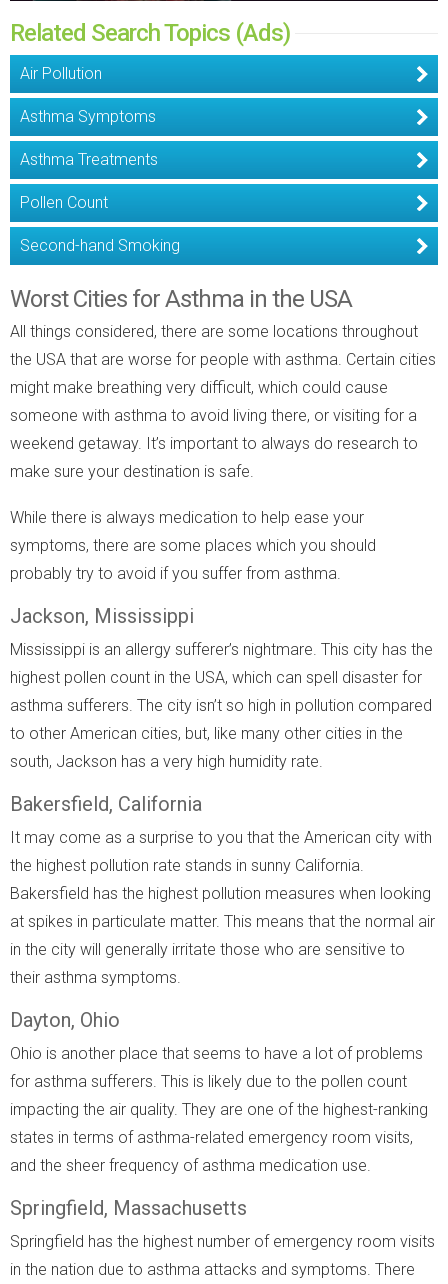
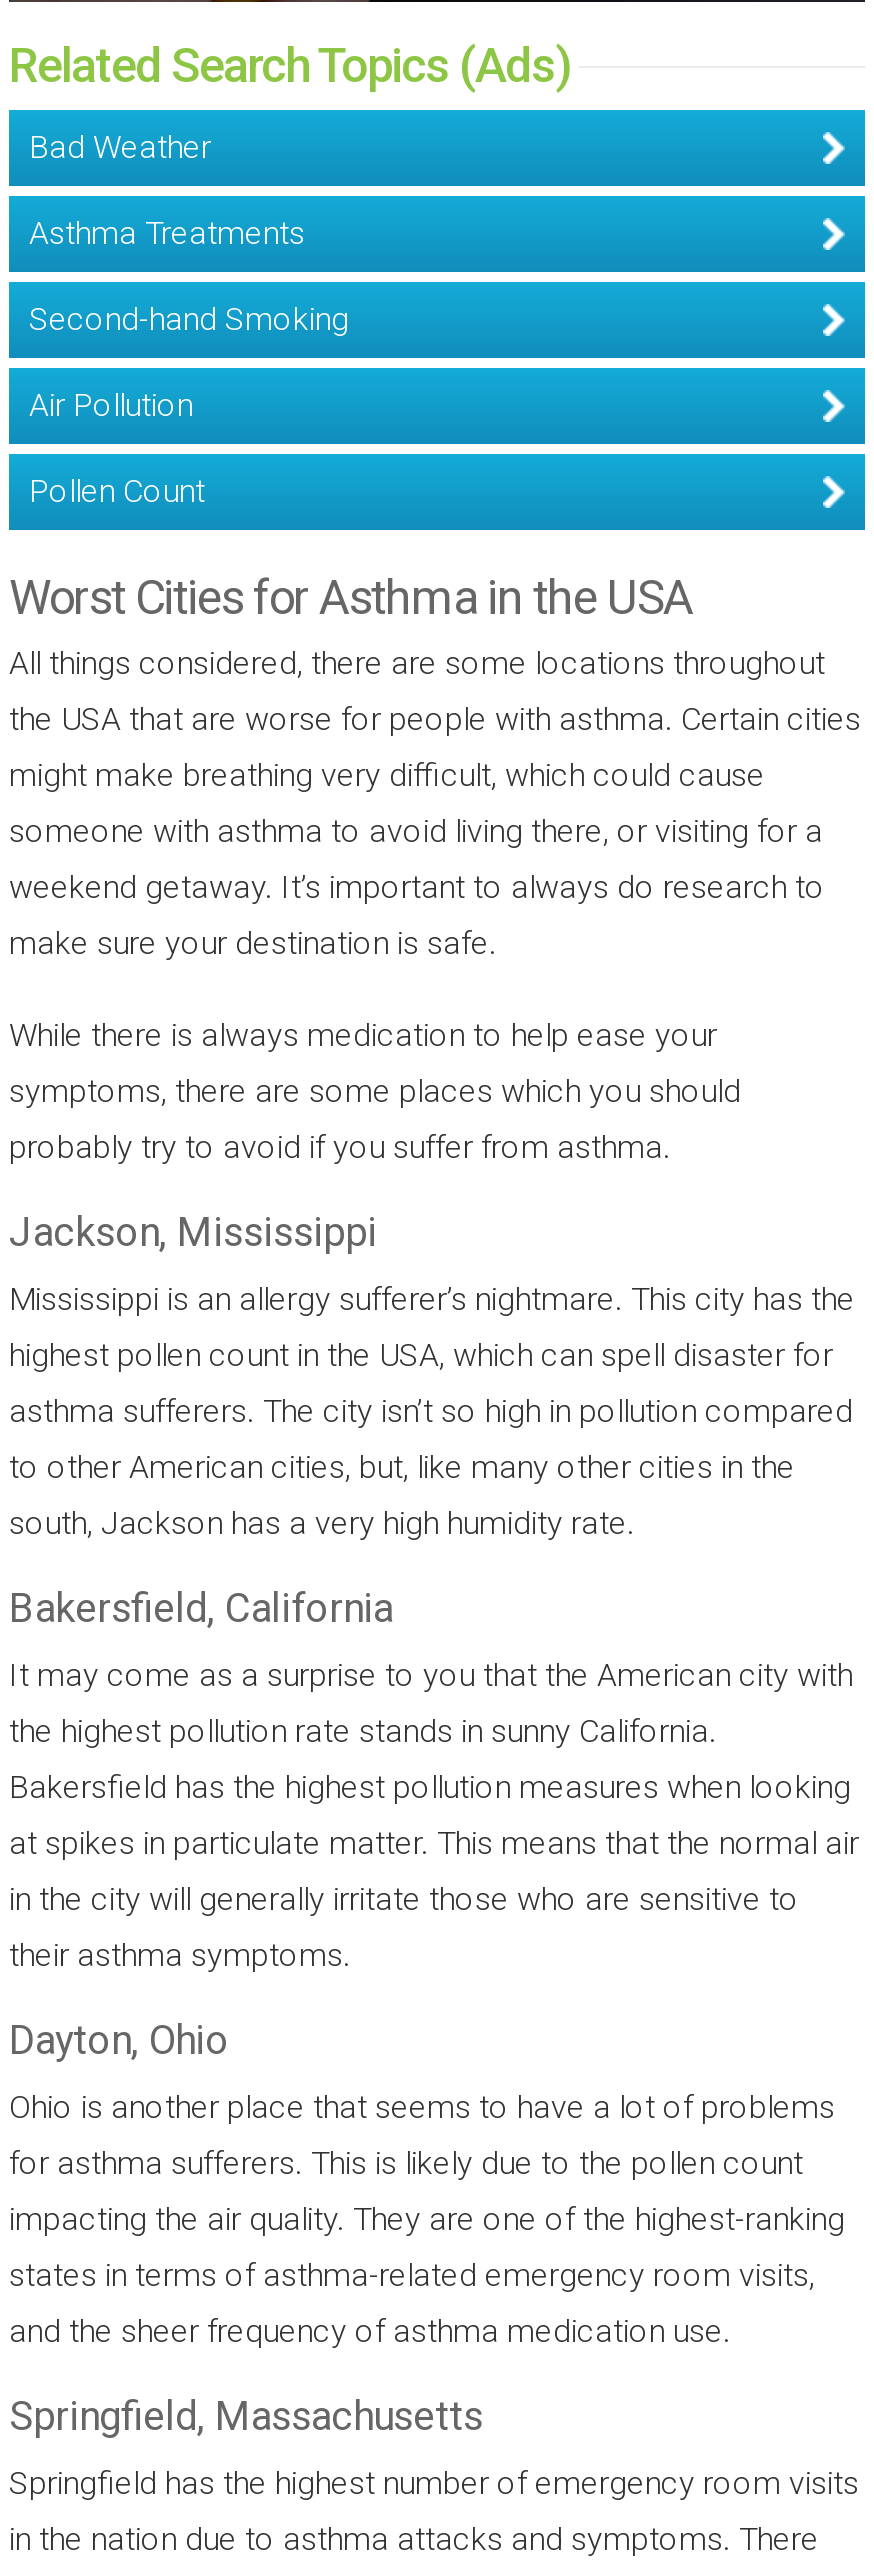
+ Bad Weather

moved down: Air Pollution

- Asthma Symptoms

moved up: Asthma Treatments

moved down: Pollen Count

moved up: Second-hand Smoking
